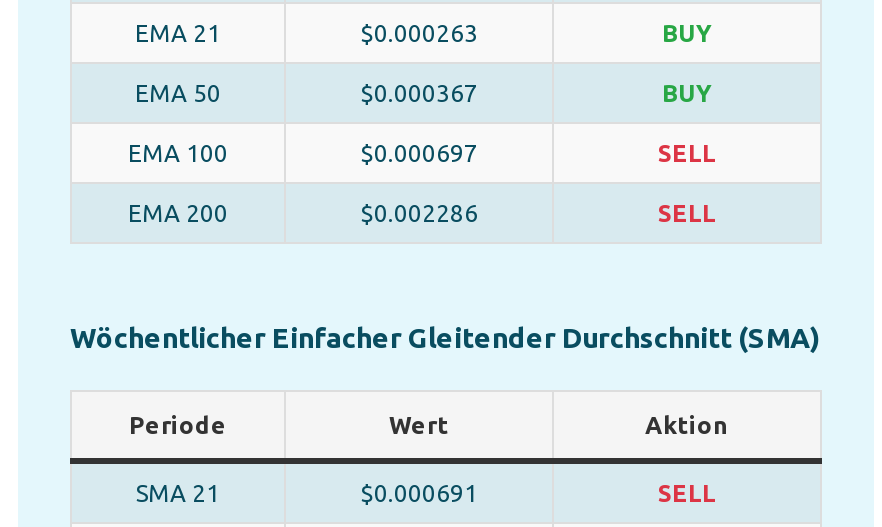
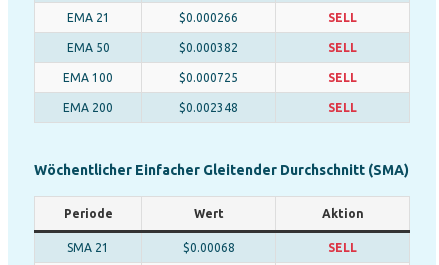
- $0.000263
- BUY
+ $0.000266
+ SELL

- $0.000367
- BUY
+ $0.000382
+ SELL

- $0.000697
+ $0.000725

- $0.002286
+ $0.002348

- $0.000691
+ $0.00068
